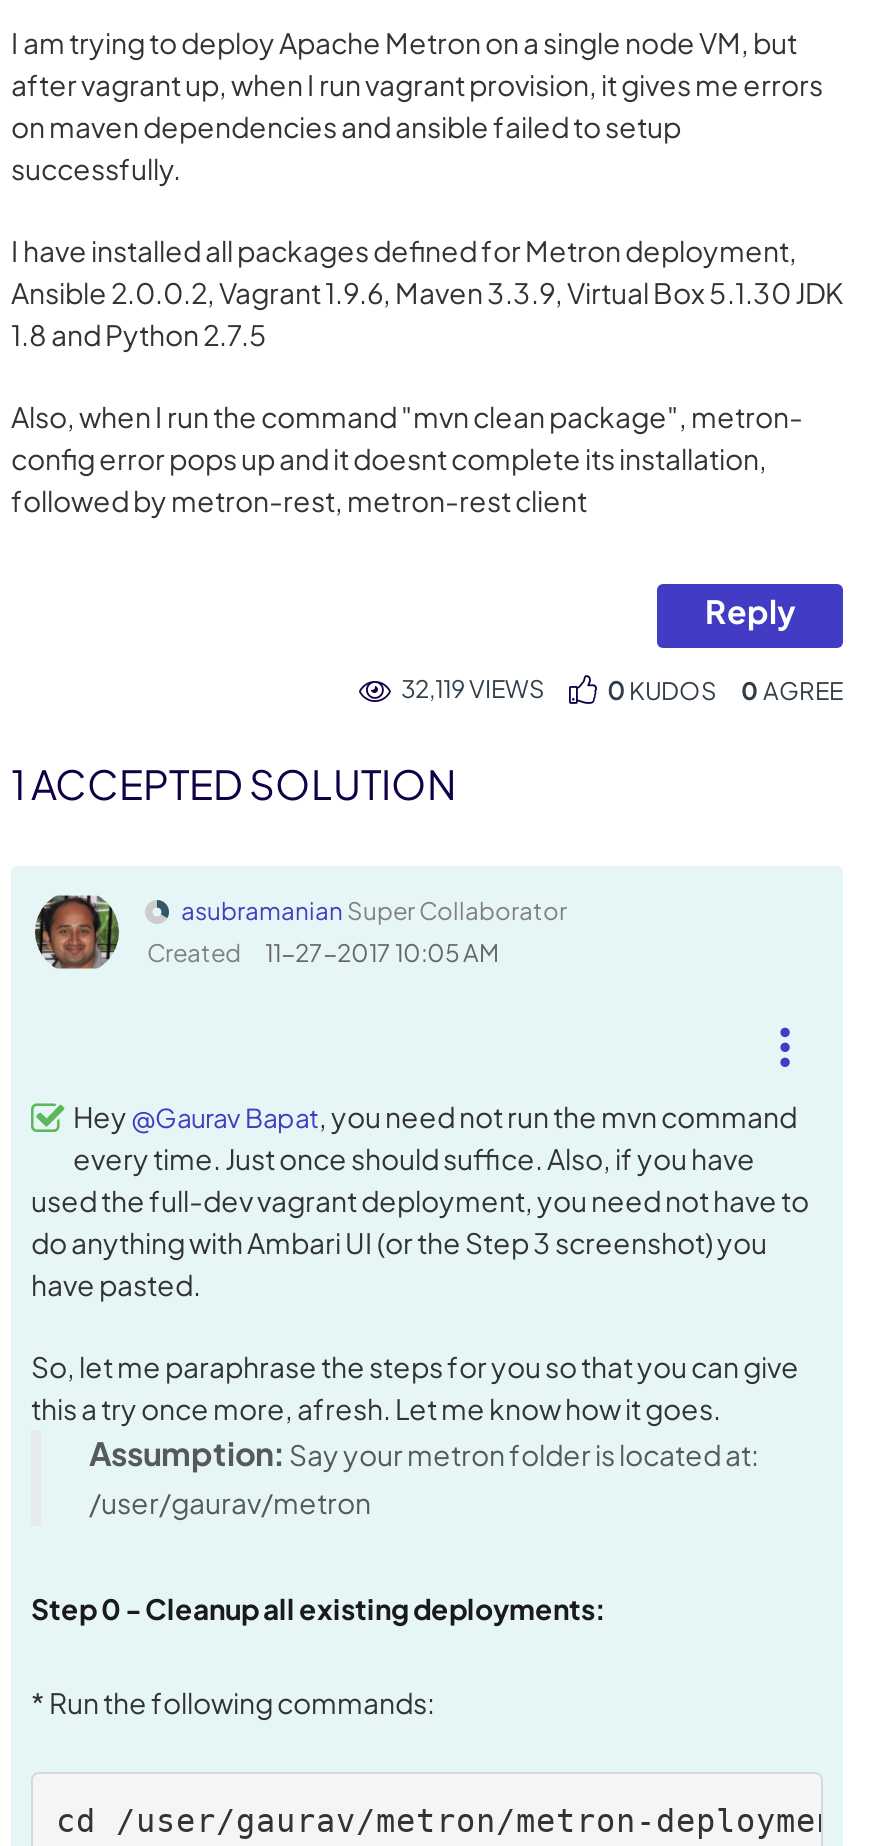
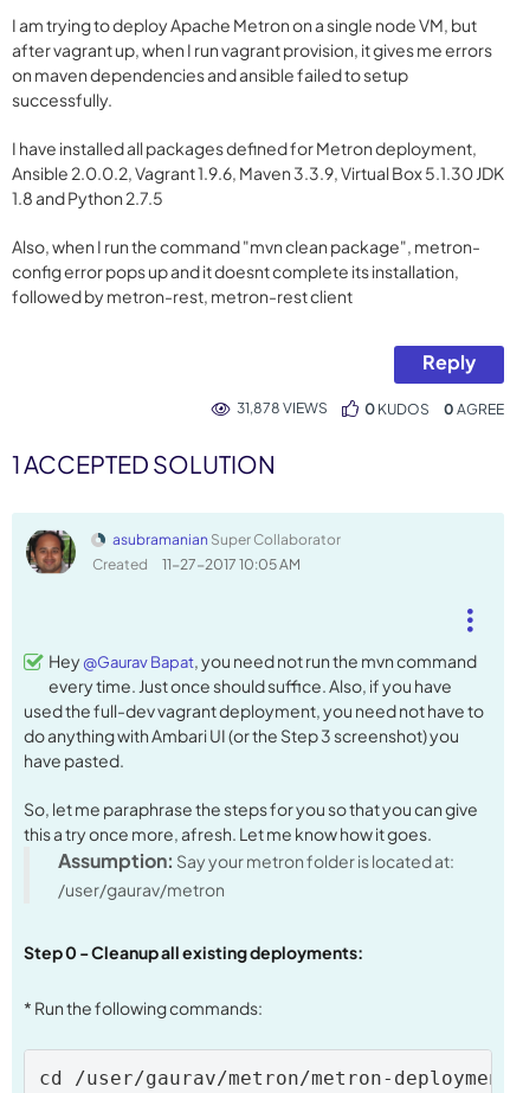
- 32,119 VIEWS
+ 31,878 VIEWS
